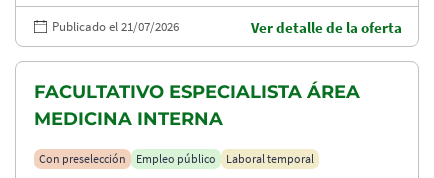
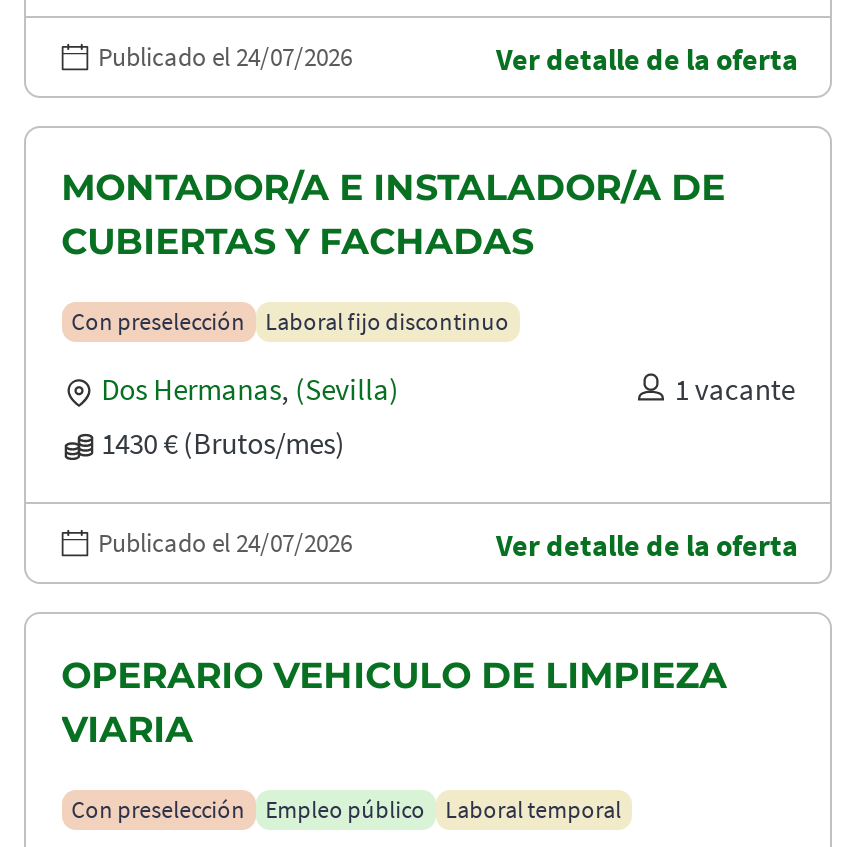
- Publicado el 21/07/2026
+ Publicado el 24/07/2026

- FACULTATIVO ESPECIALISTA ÁREA
- MEDICINA INTERNA
+ MONTADOR/A E INSTALADOR/A DE
+ CUBIERTAS Y FACHADAS
+ Con preselección
+ Laboral fijo discontinuo
+ Dos Hermanas, (Sevilla)
+ 1 vacante
+ 1430 € (Brutos/mes)
+ Publicado el 24/07/2026
+ Ver detalle de la oferta
+ OPERARIO VEHICULO DE LIMPIEZA
+ VIARIA
